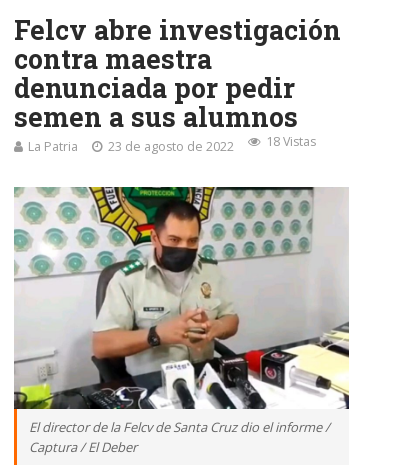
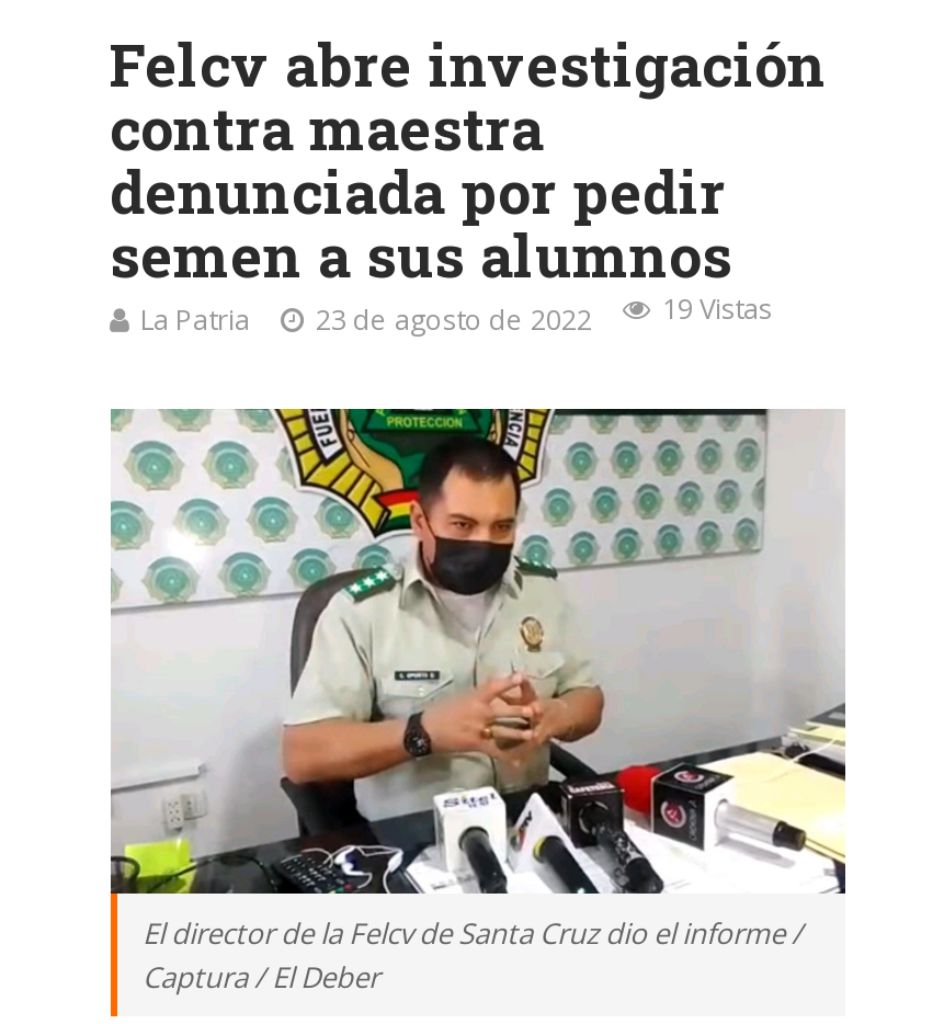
- La Patria 23 de agosto de 2022 18 Vistas
+ La Patria 23 de agosto de 2022 19 Vistas
